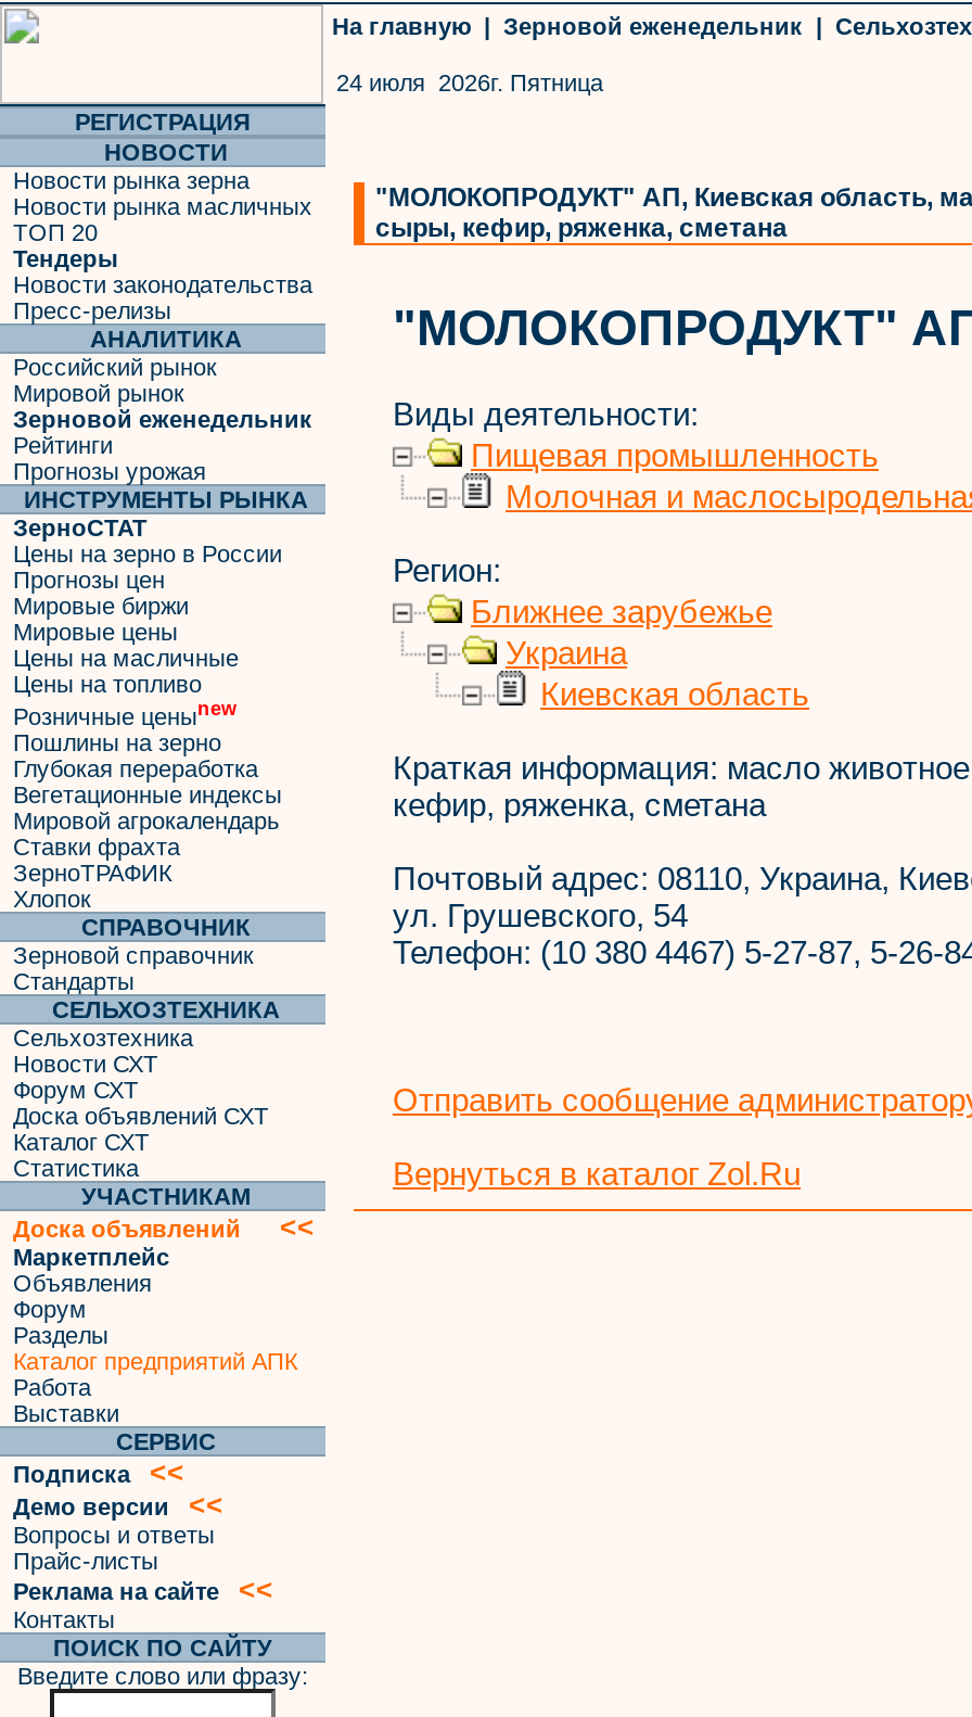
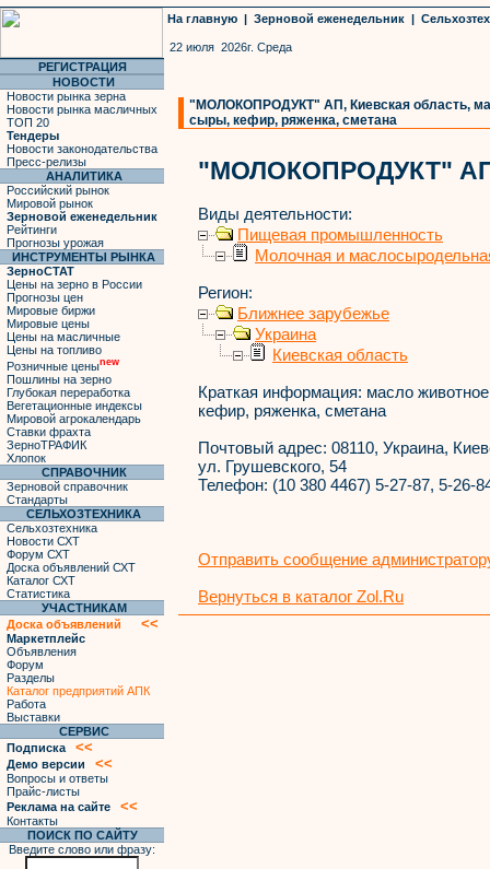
- 24 июля 2026г. Пятница
+ 22 июля 2026г. Среда
